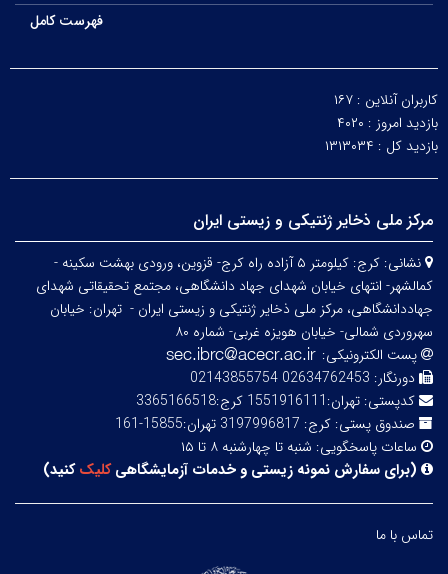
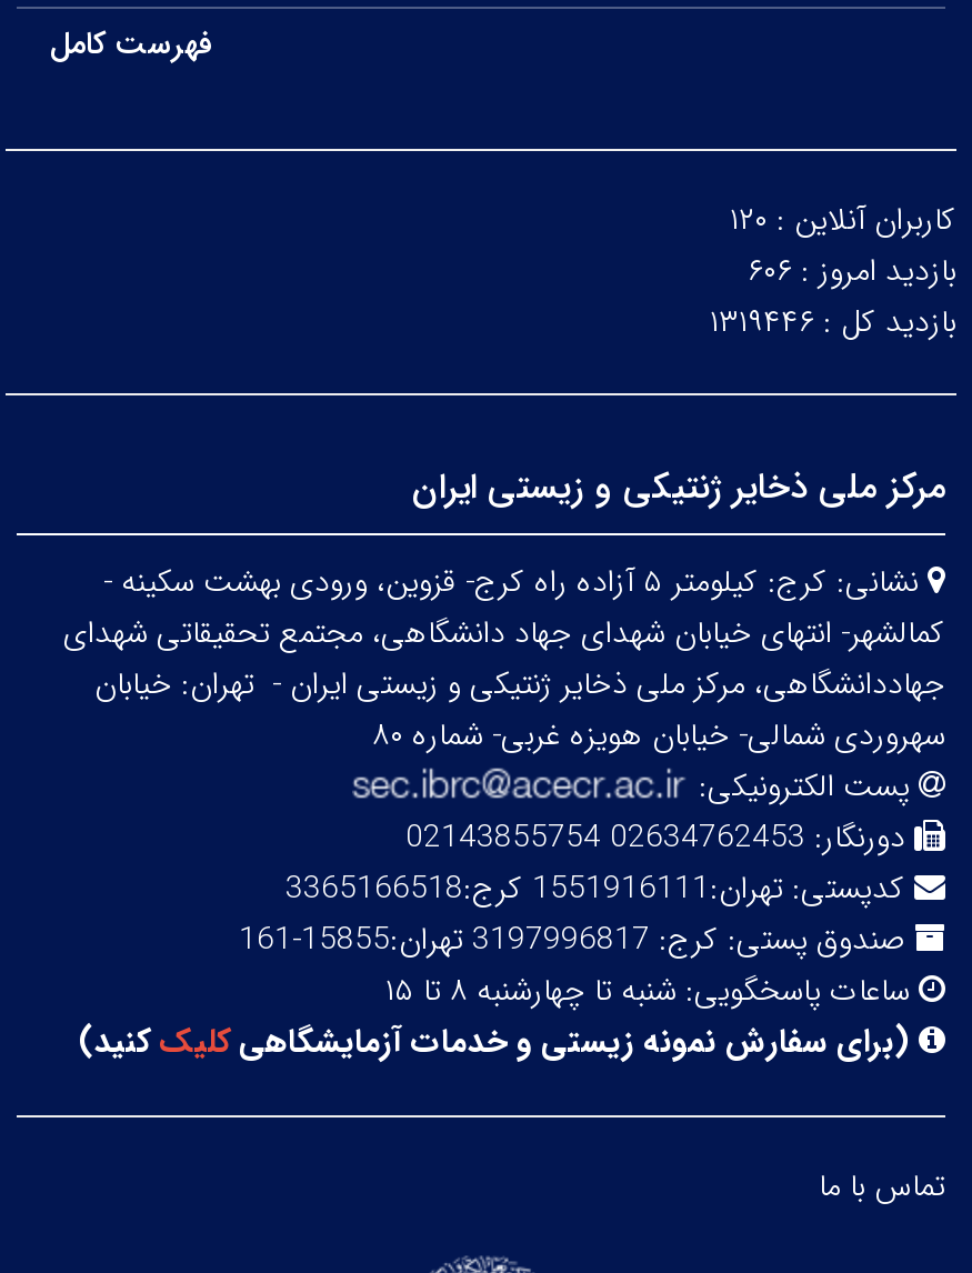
- کاربران آنلاین : ۱۶۷
+ کاربران آنلاین : ۱۲۰

- بازدید امروز : ۴۰۲۰
+ بازدید امروز : ۶۰۶

- بازدید کل : ۱۳۱۳۰۳۴
+ بازدید کل : ۱۳۱۹۴۴۶
